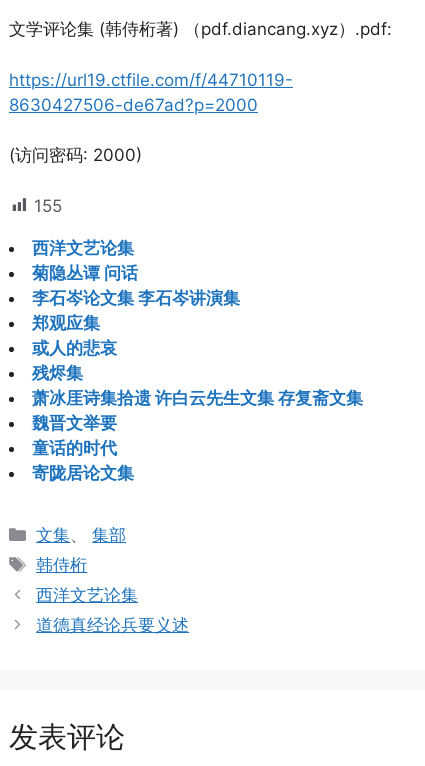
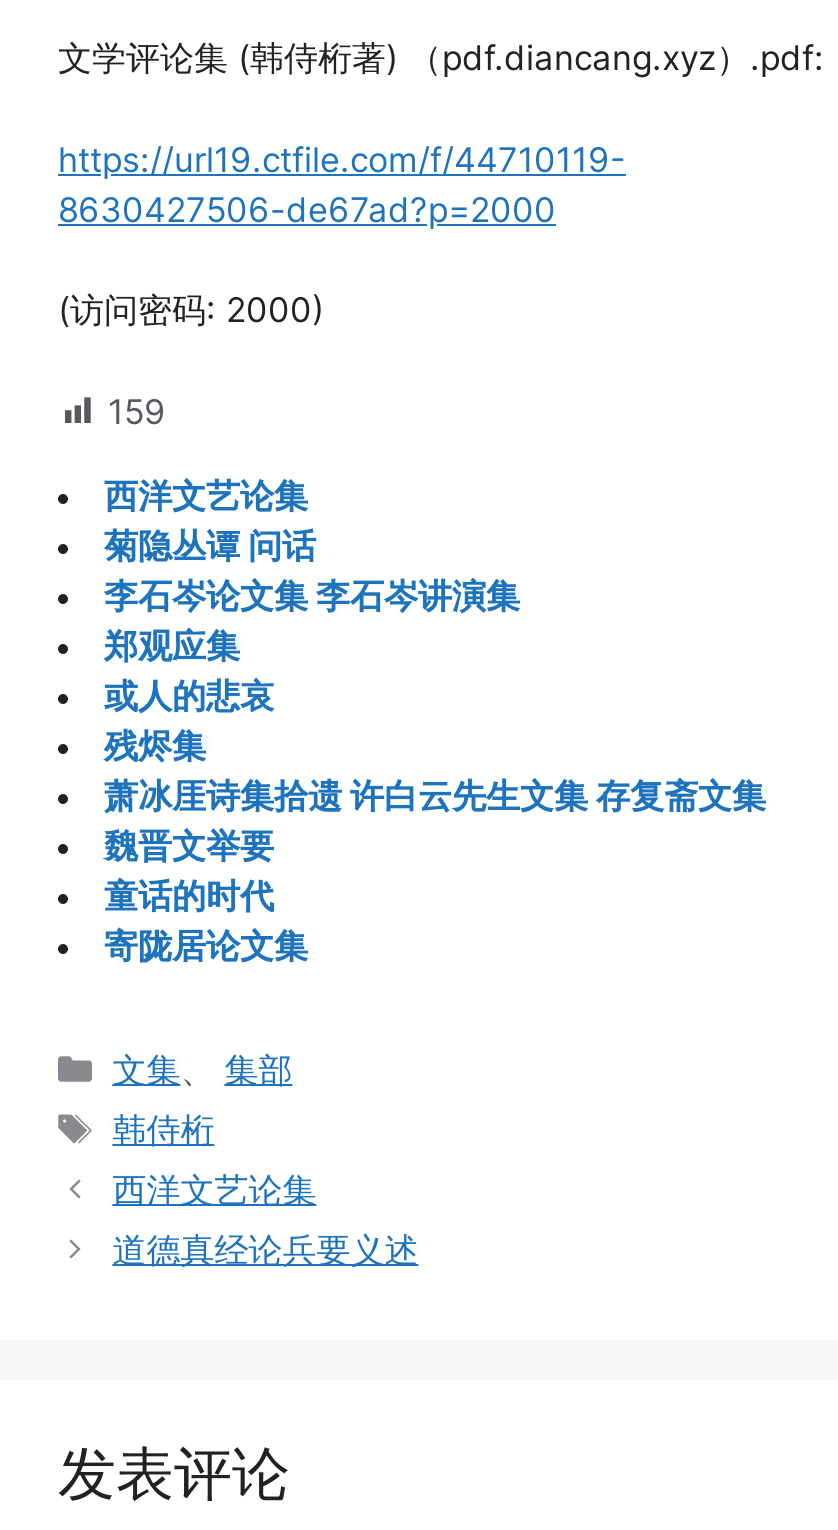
- 155
+ 159
